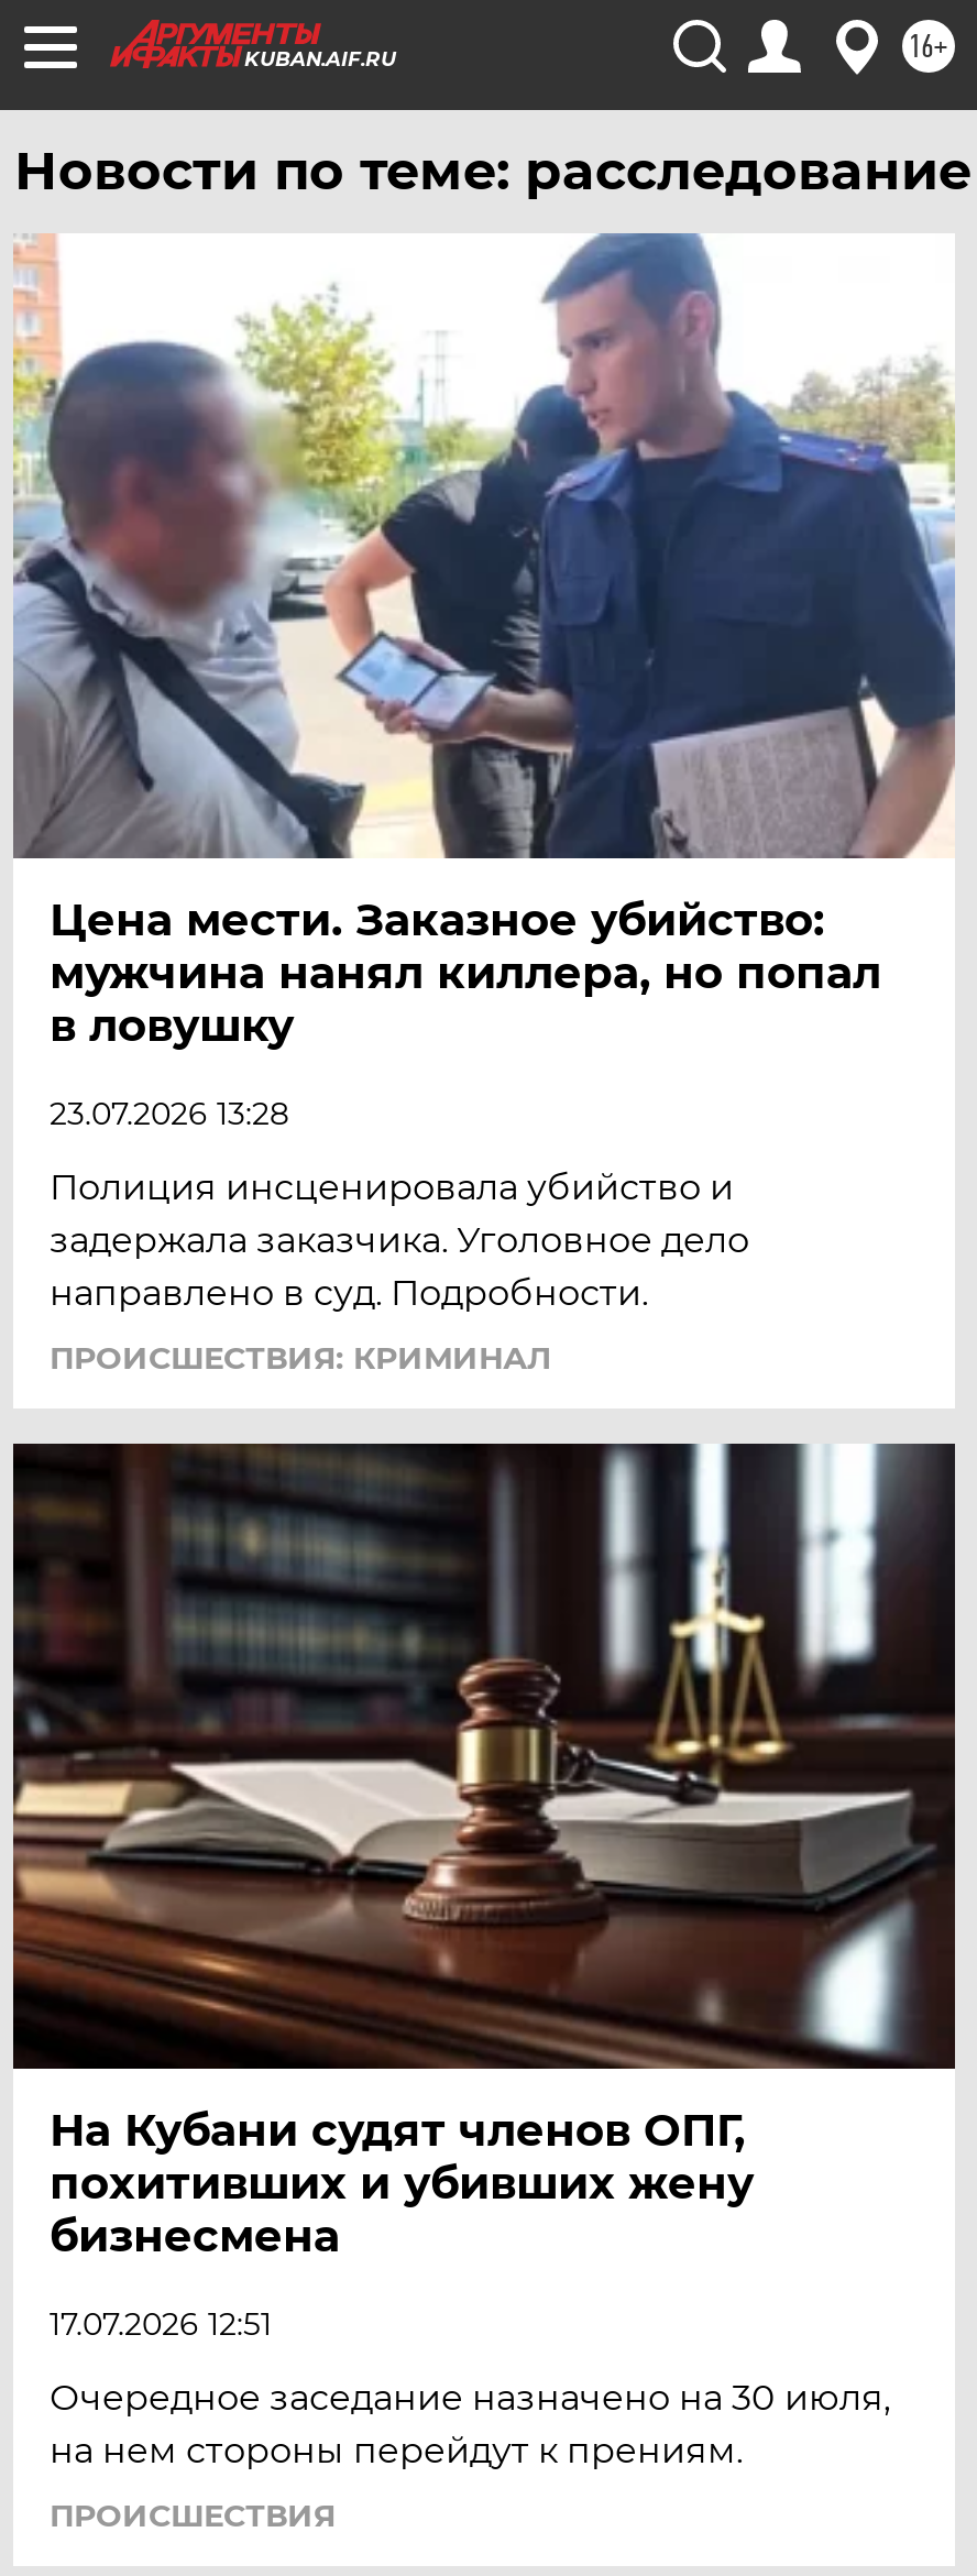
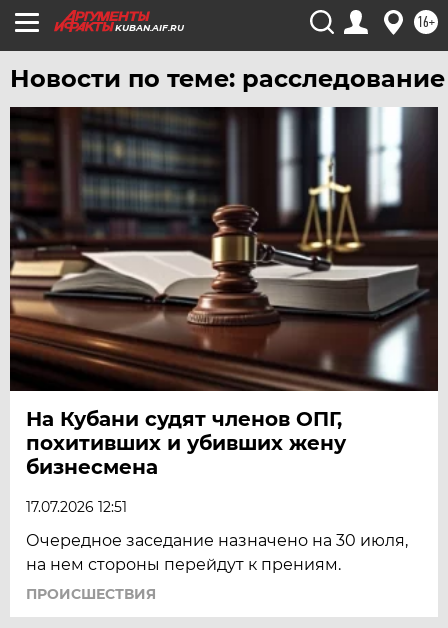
- [image]
- Цена мести. Заказное убийство:
- мужчина нанял киллера, но попал
- в ловушку
- 23.07.2026 13:28
- Полиция инсценировала убийство и
- задержала заказчика. Уголовное дело
- направлено в суд. Подробности.
- ПРОИСШЕСТВИЯ: КРИМИНАЛ
